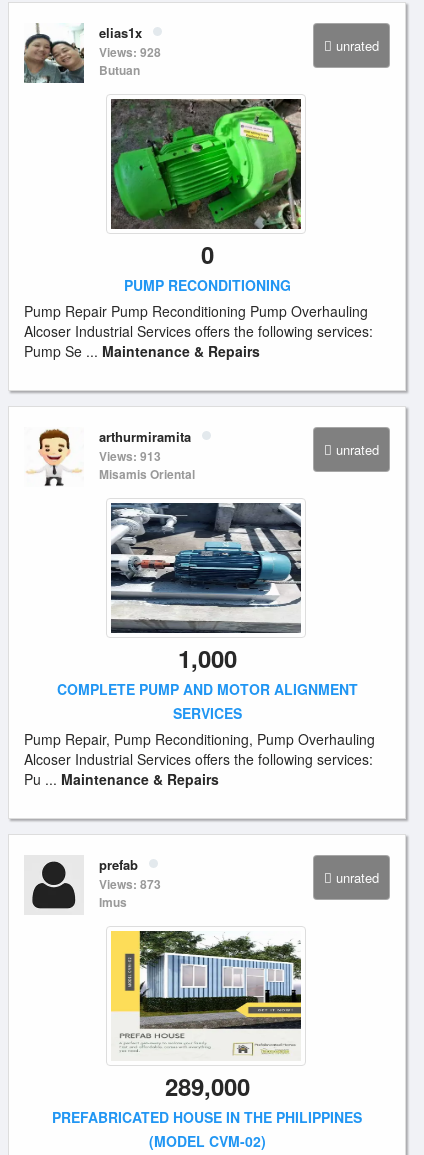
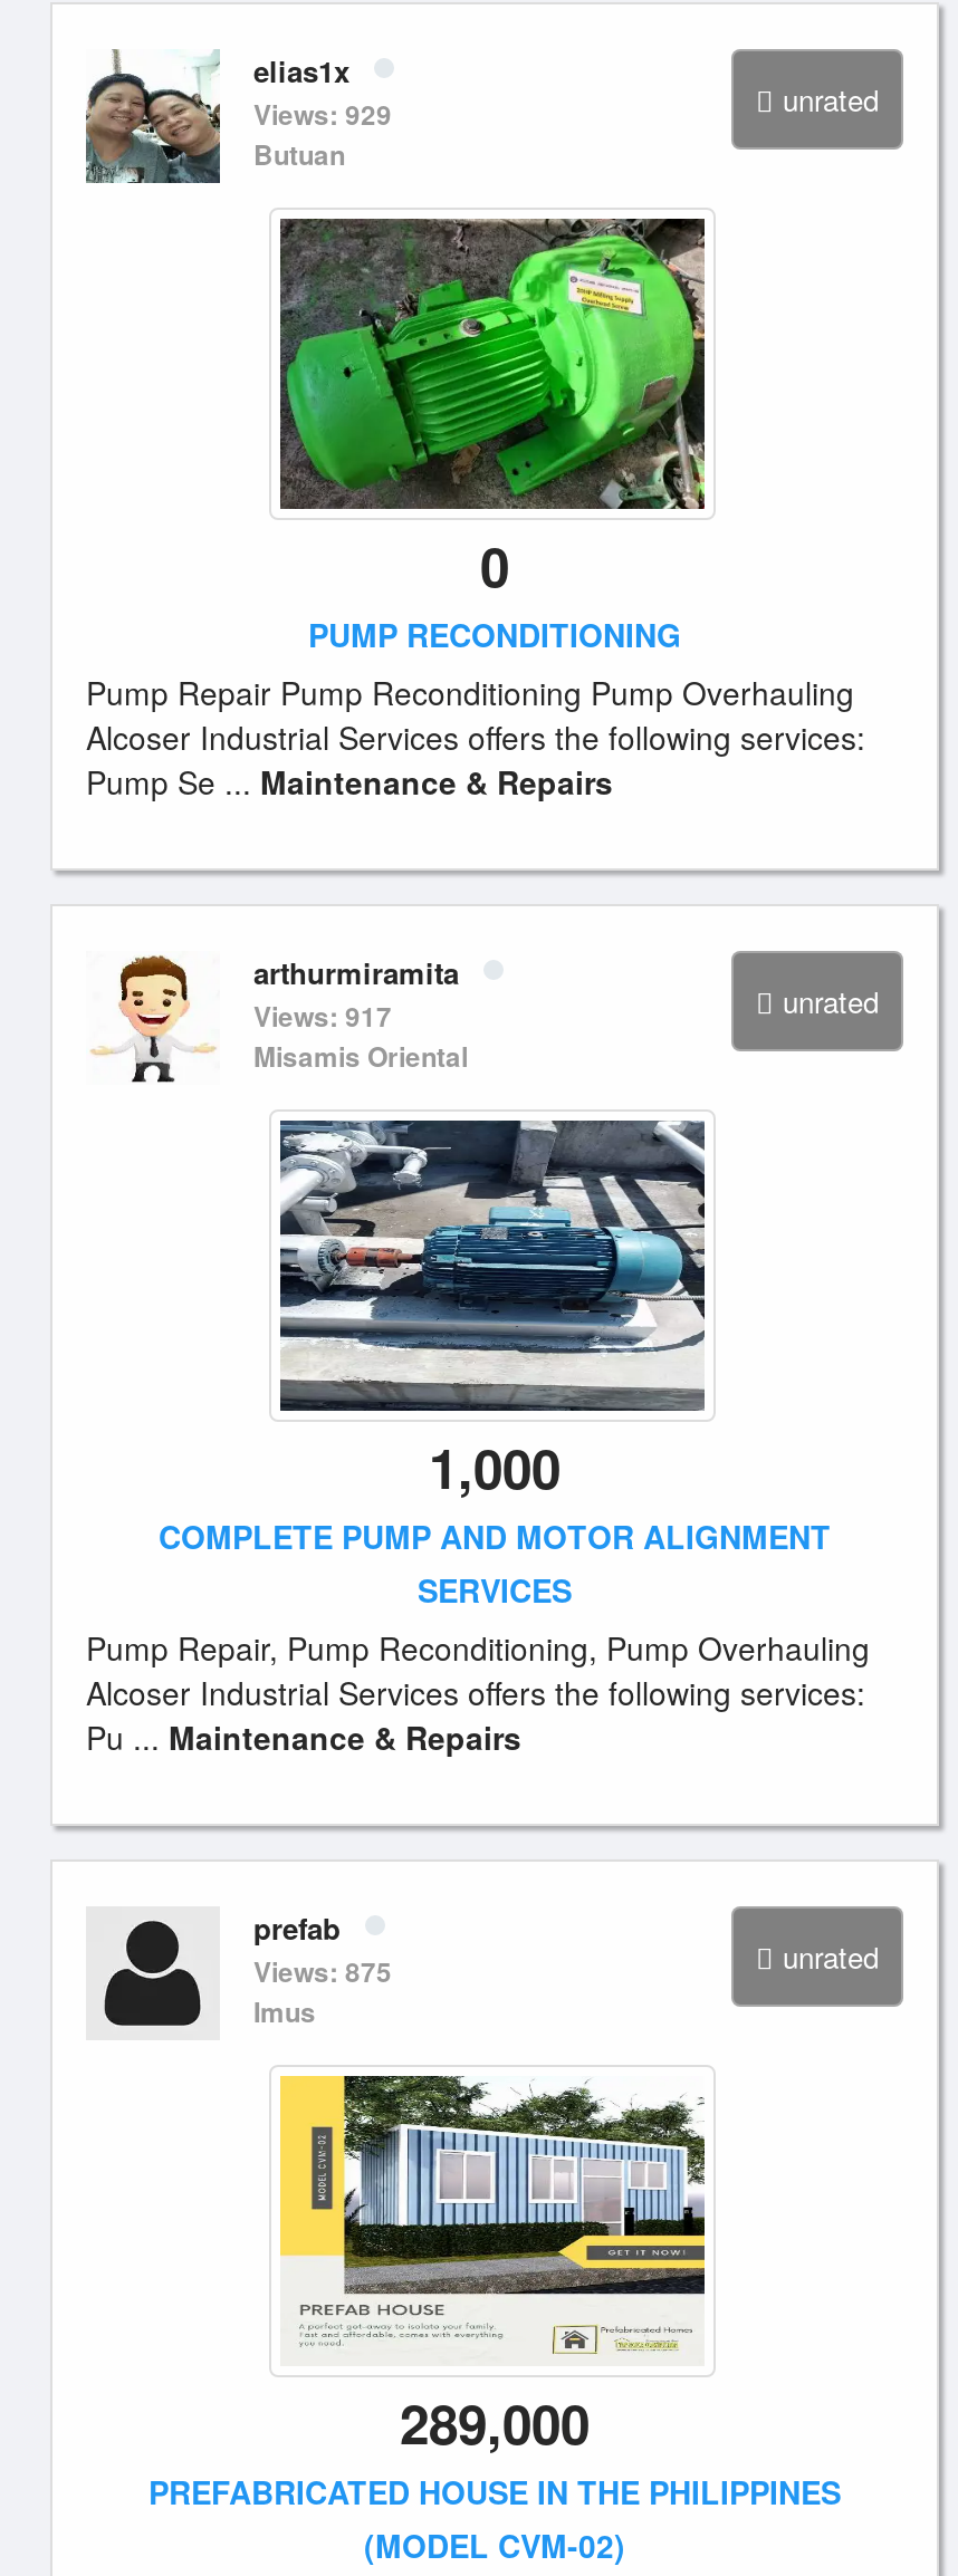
- Views: 928
+ Views: 929

- Views: 913
+ Views: 917

- Views: 873
+ Views: 875
